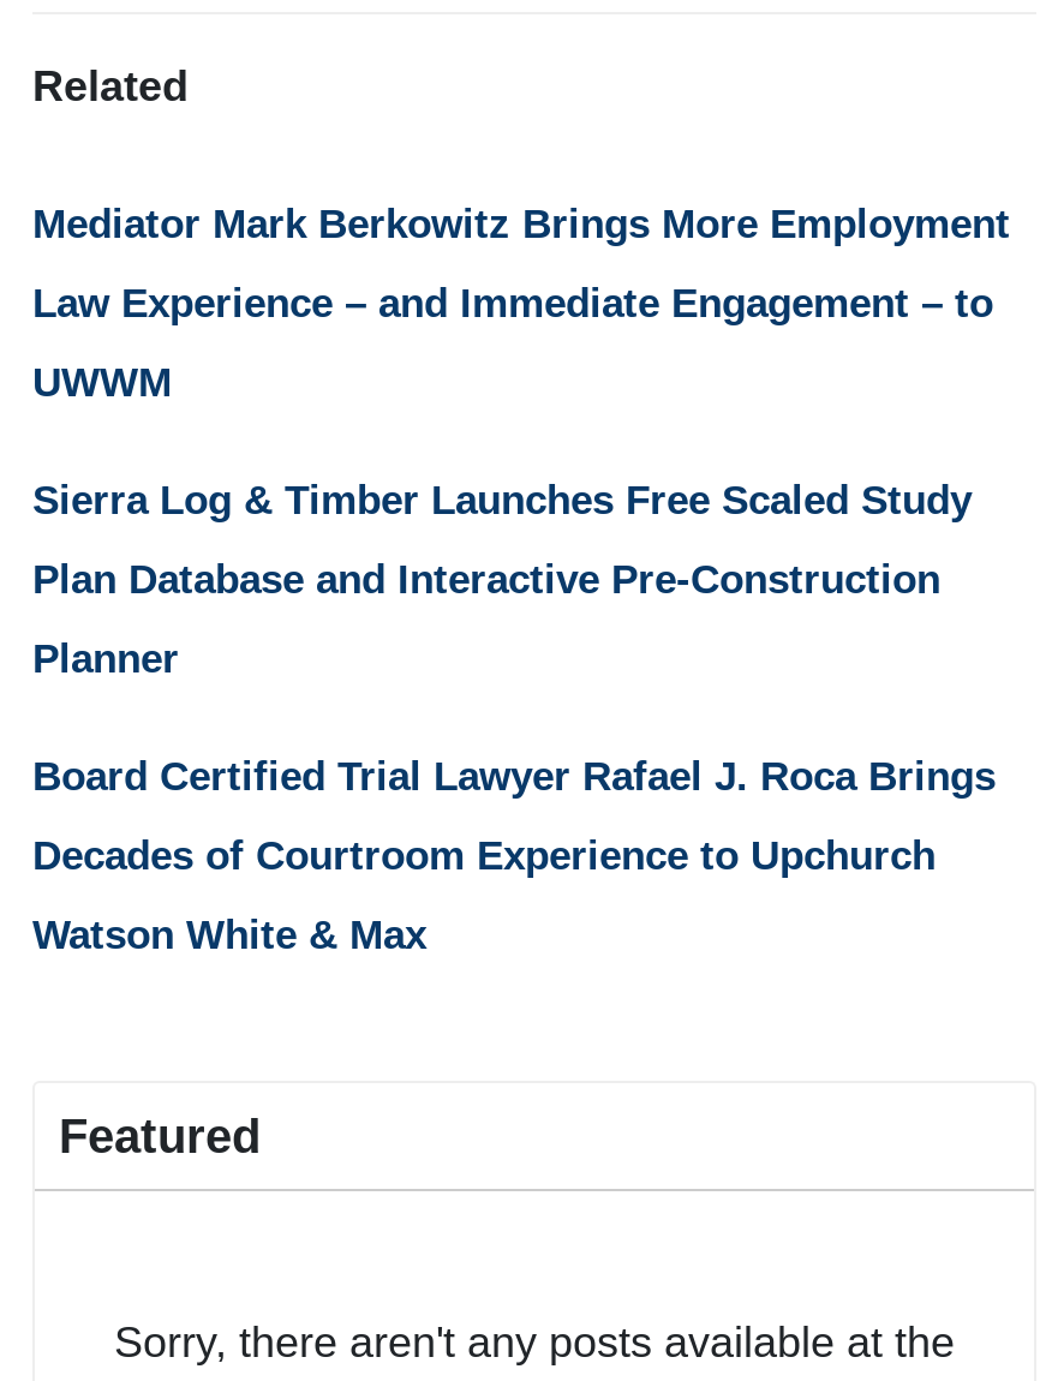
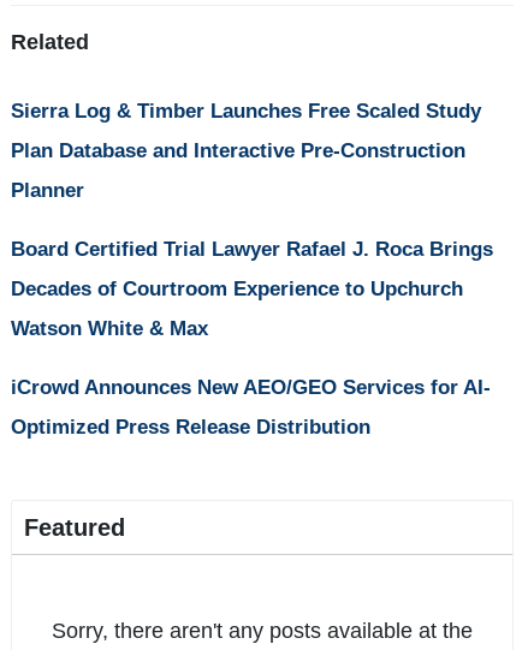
- Mediator Mark Berkowitz Brings More Employment
- Law Experience – and Immediate Engagement – to
- UWWM

moved up: Sierra Log & Timber Launches Free Scaled Study | Plan Database and Interactive Pre-Construction | Planner | Board Certified Trial Lawyer Rafael J. Roca Brings | Decades of Courtroom Experience to Upchurch | Watson White & Max

+ iCrowd Announces New AEO/GEO Services for AI-
+ Optimized Press Release Distribution
